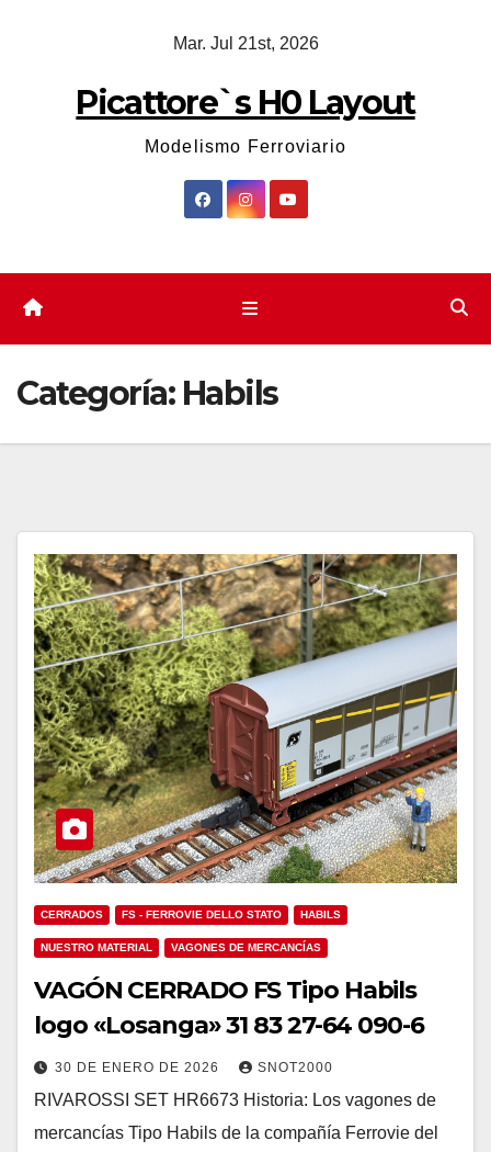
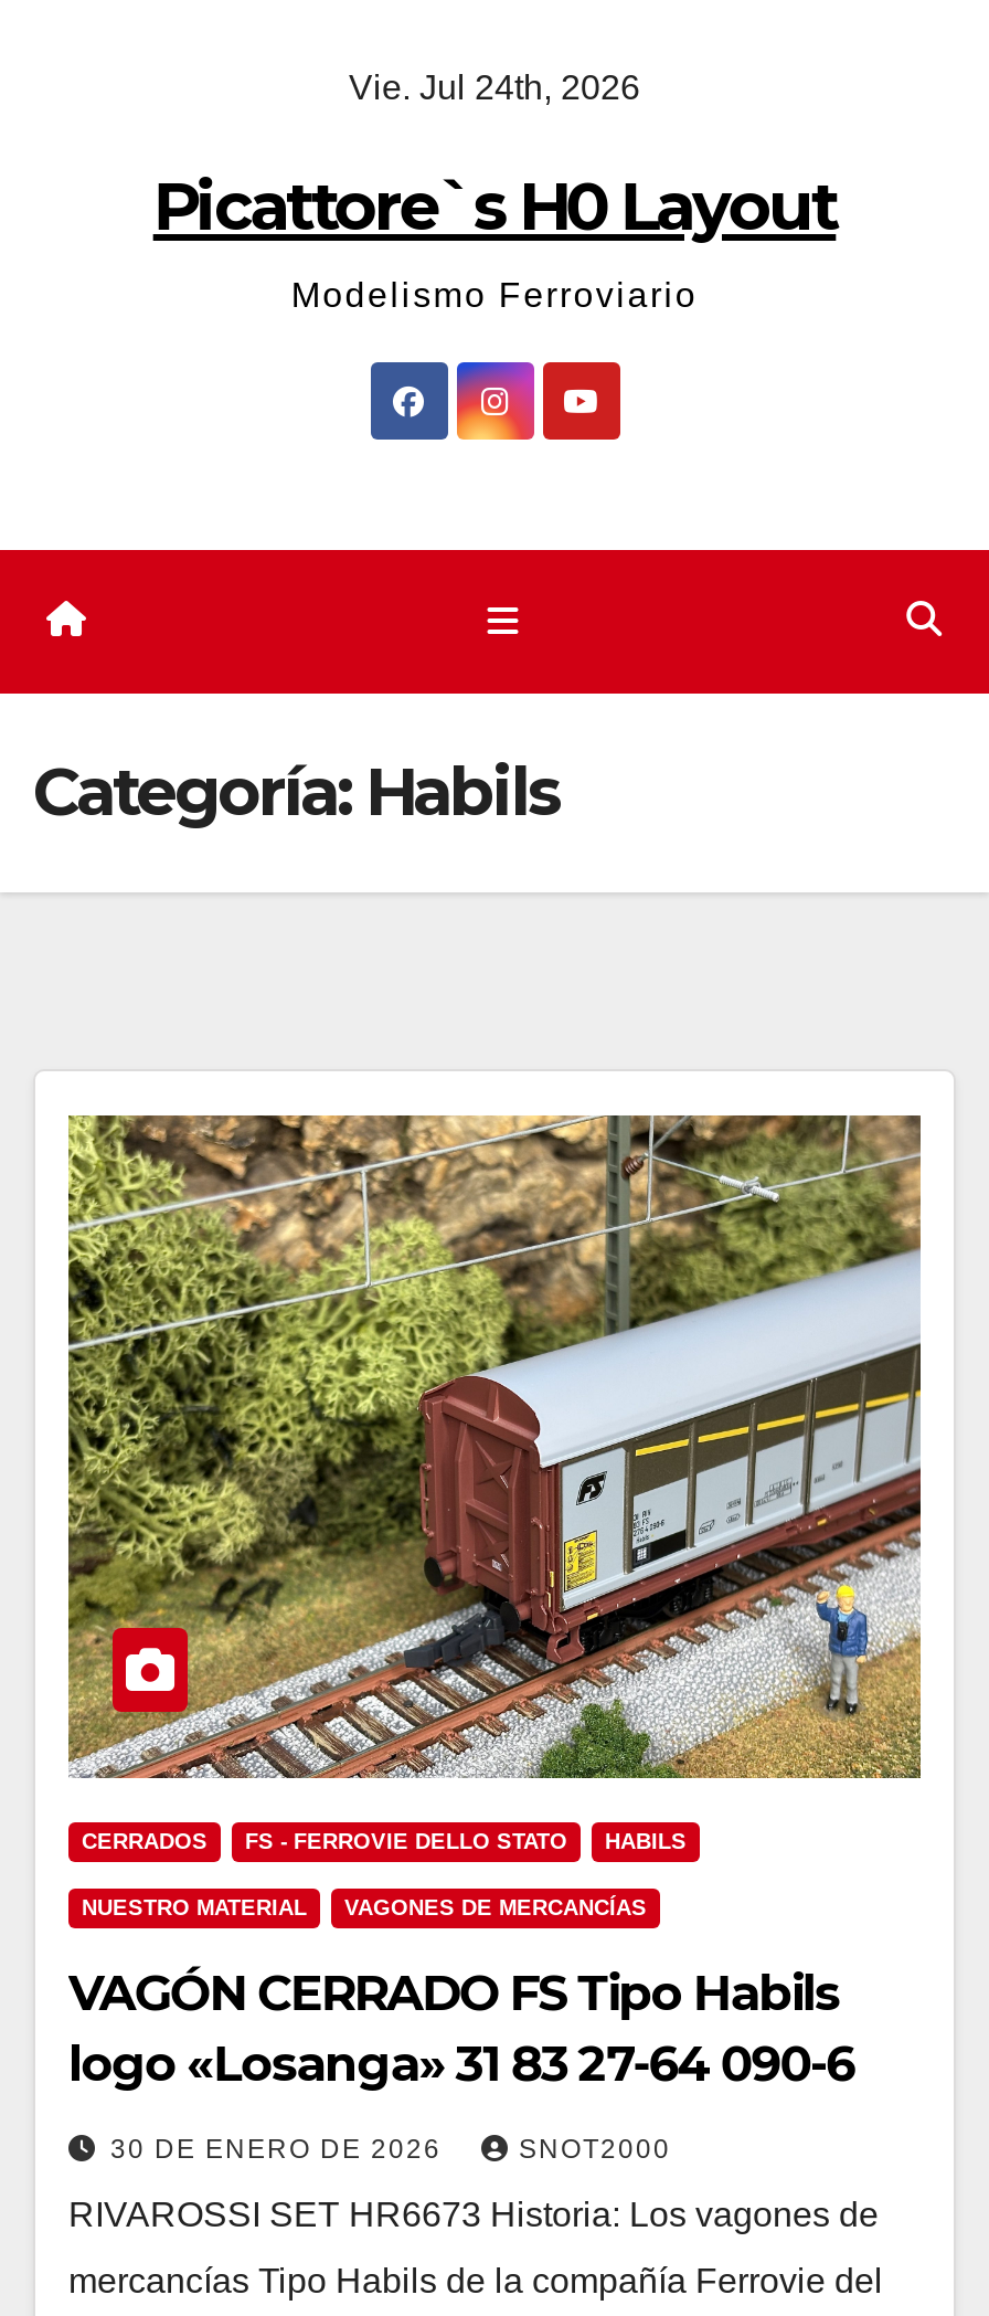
- Mar. Jul 21st, 2026
+ Vie. Jul 24th, 2026
